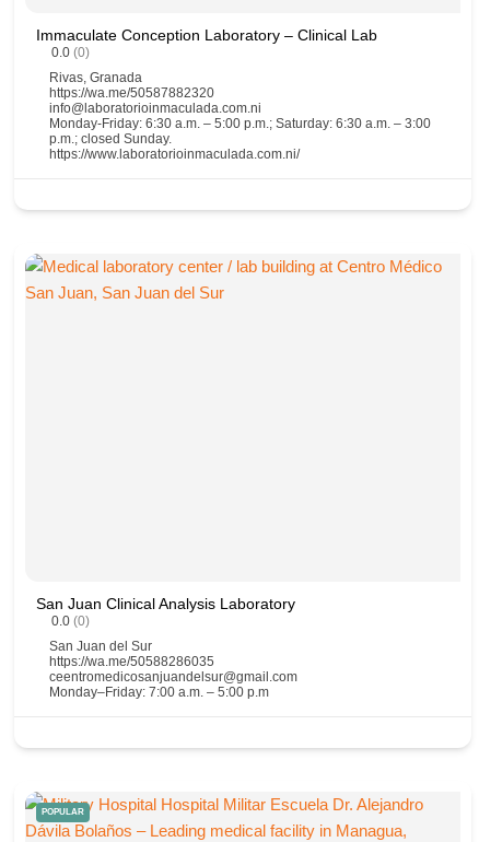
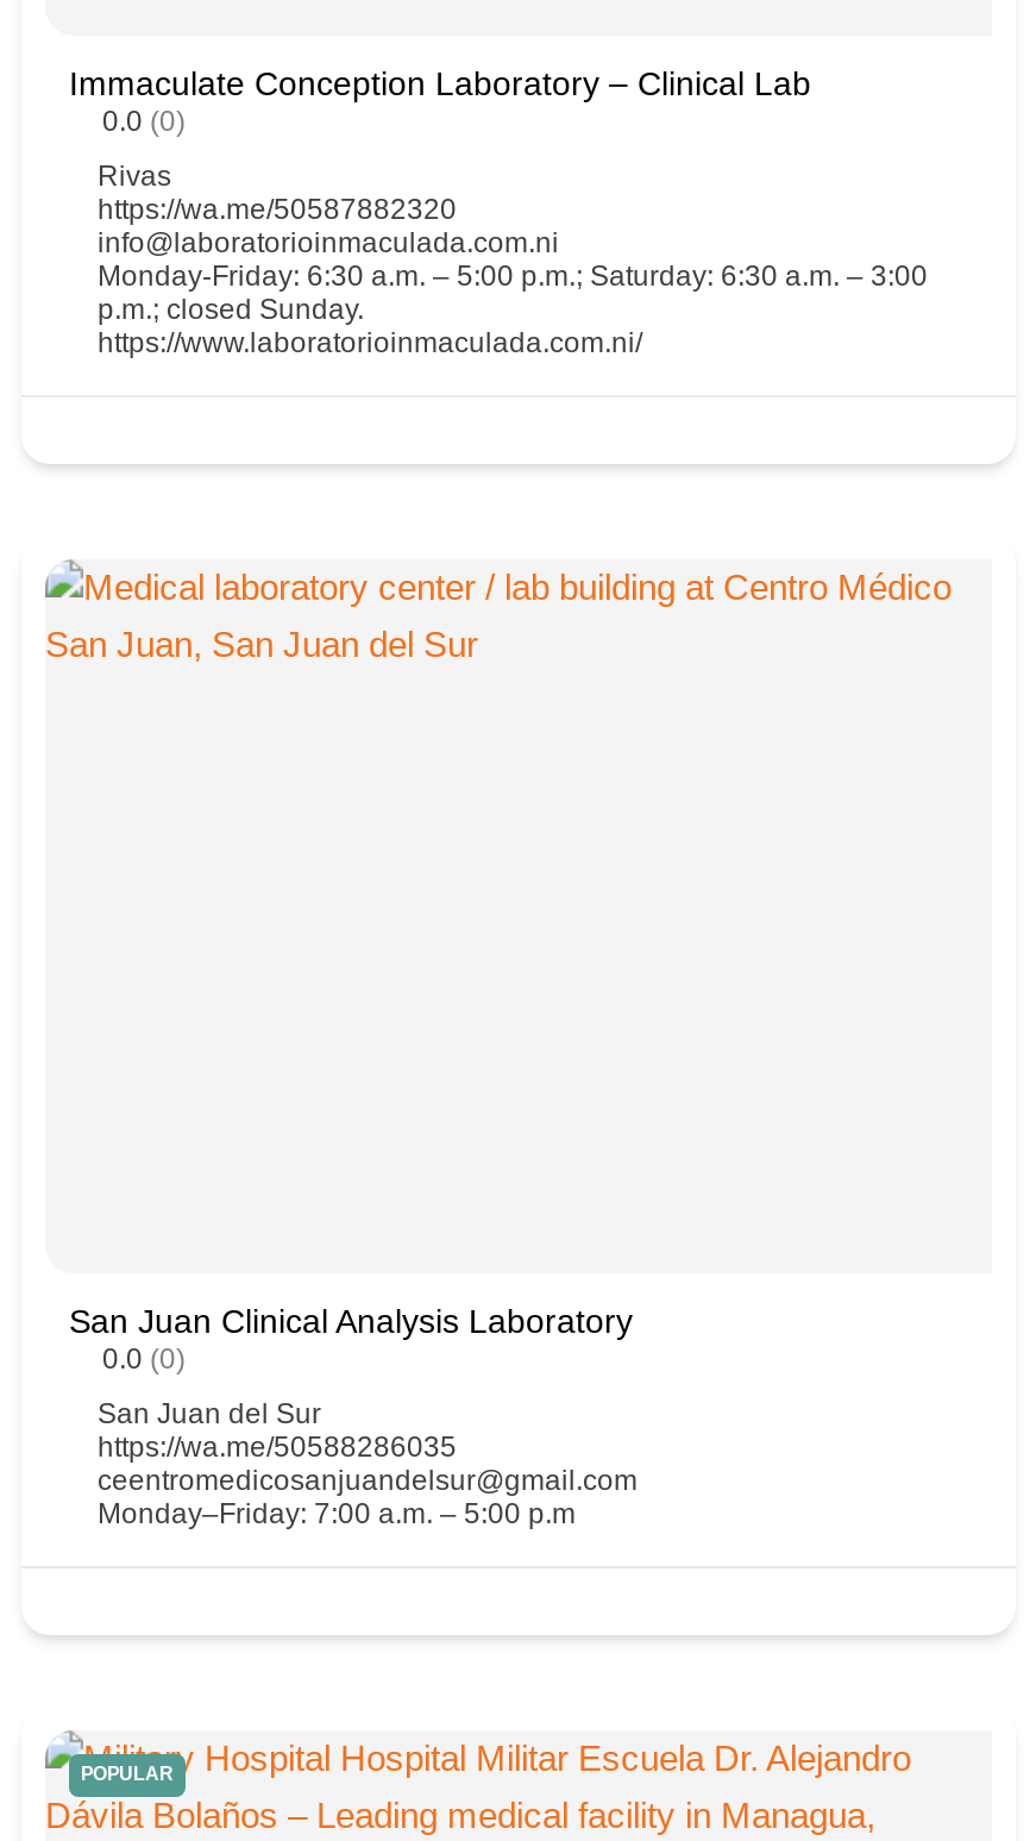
- Rivas, Granada
+ Rivas
